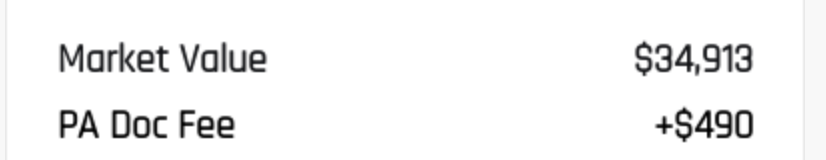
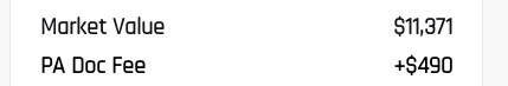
- $34,913
+ $11,371
